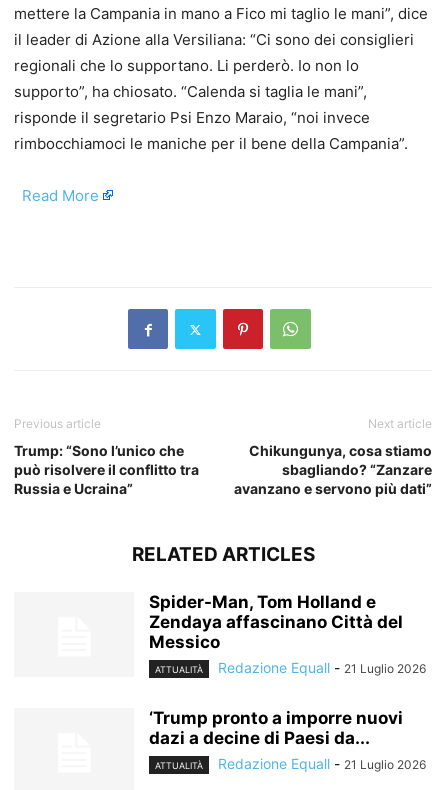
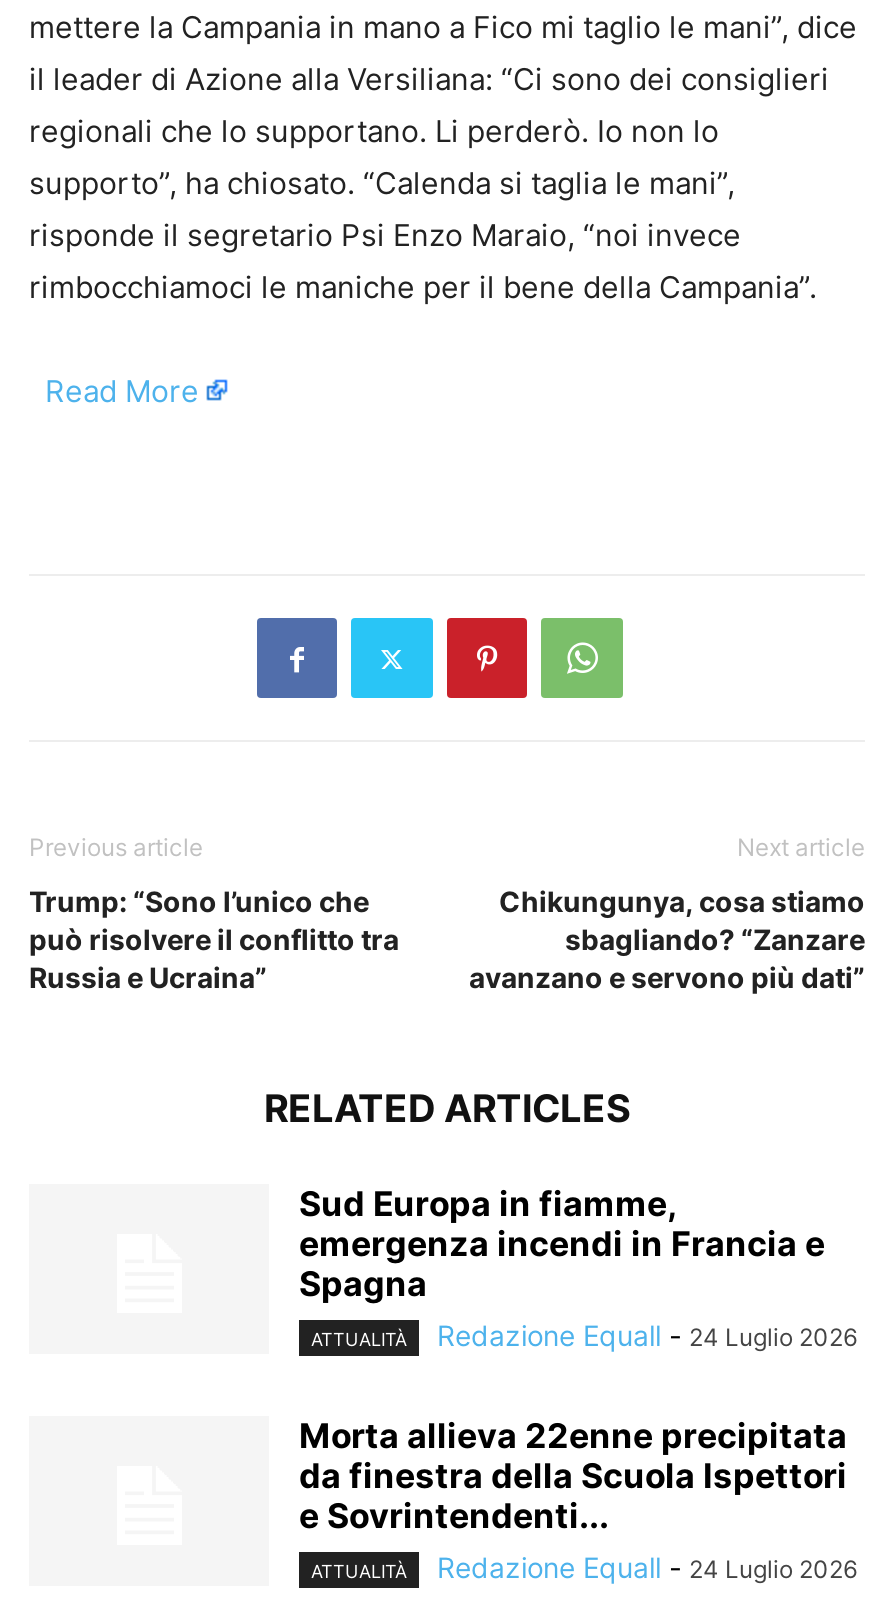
- Spider-Man, Tom Holland e
- Zendaya affascinano Città del
- Messico
+ Sud Europa in fiamme,
+ emergenza incendi in Francia e
+ Spagna

- Redazione Equall - 21 Luglio 2026
+ Redazione Equall - 24 Luglio 2026

- ‘Trump pronto a imporre nuovi
- dazi a decine di Paesi da...
+ Morta allieva 22enne precipitata
+ da finestra della Scuola Ispettori
+ e Sovrintendenti...

- Redazione Equall - 21 Luglio 2026
+ Redazione Equall - 24 Luglio 2026
